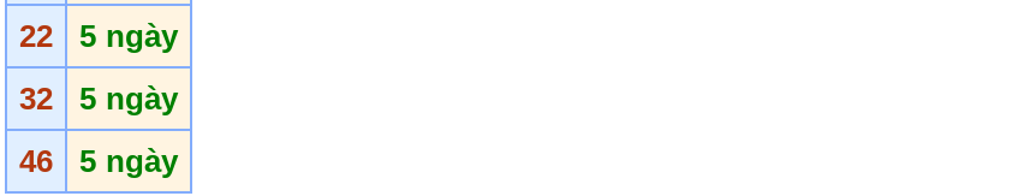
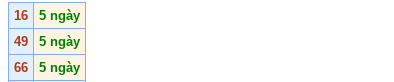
- 22 5 ngày
+ 16 5 ngày

- 32 5 ngày
+ 49 5 ngày

- 46 5 ngày
+ 66 5 ngày
